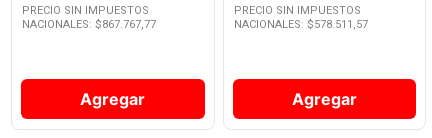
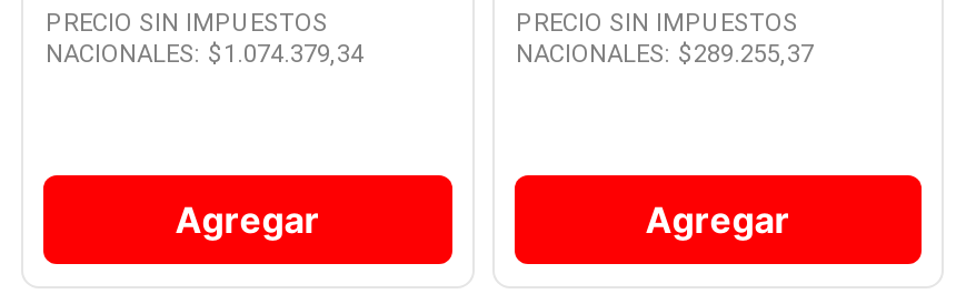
- NACIONALES: $867.767,77
+ NACIONALES: $1.074.379,34

- NACIONALES: $578.511,57
+ NACIONALES: $289.255,37
